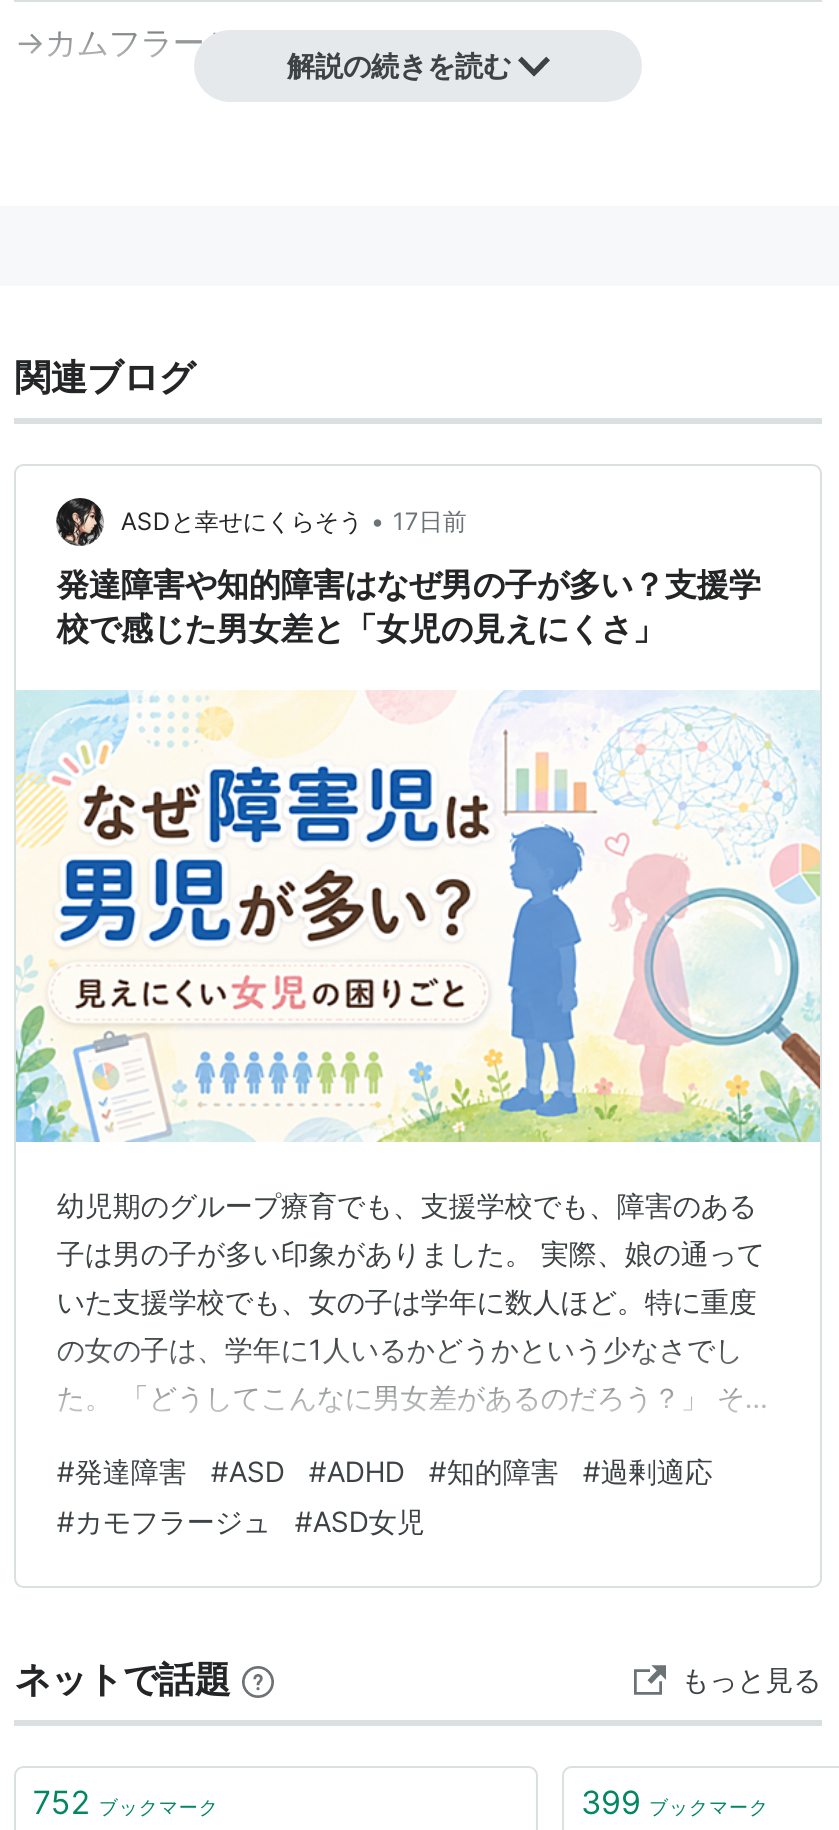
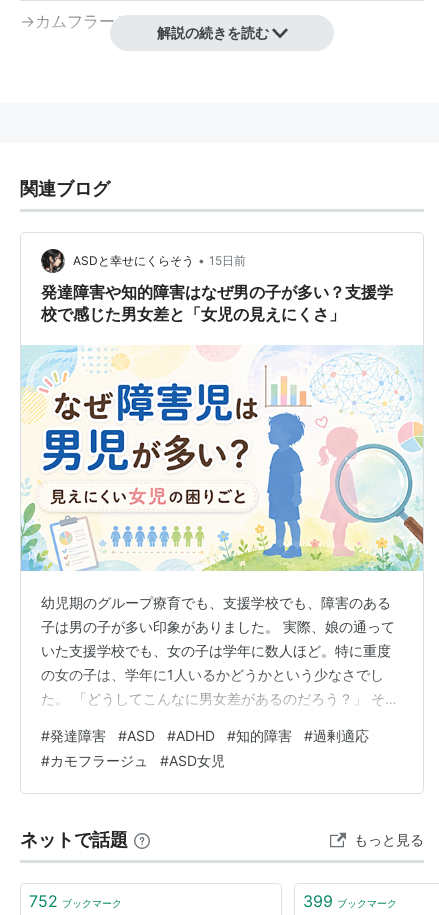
- ASDと幸せにくらそう • 17日前
+ ASDと幸せにくらそう • 15日前
